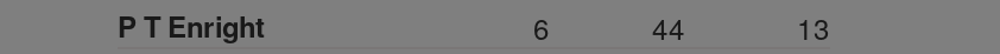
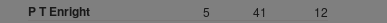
- 6
+ 5

- 44
+ 41

- 13
+ 12
